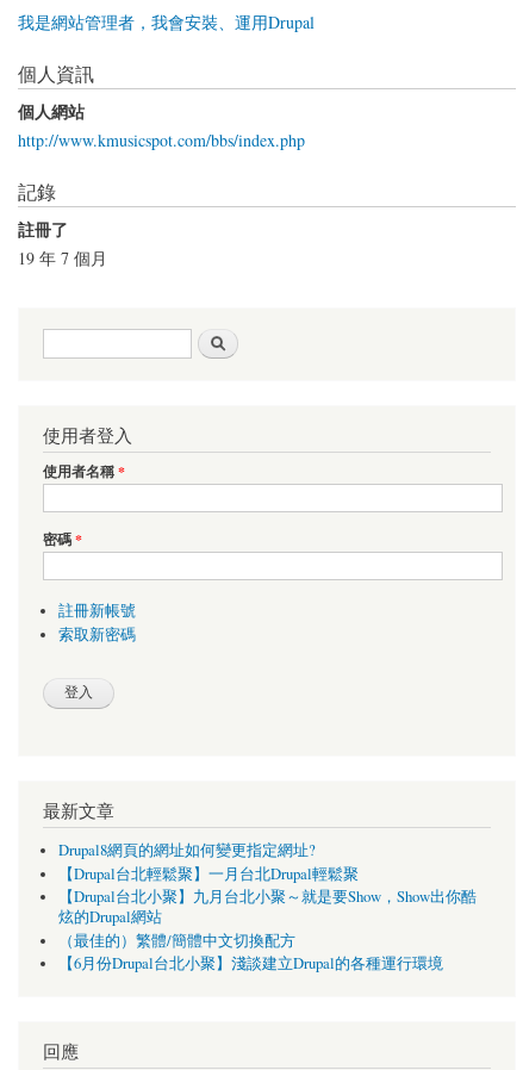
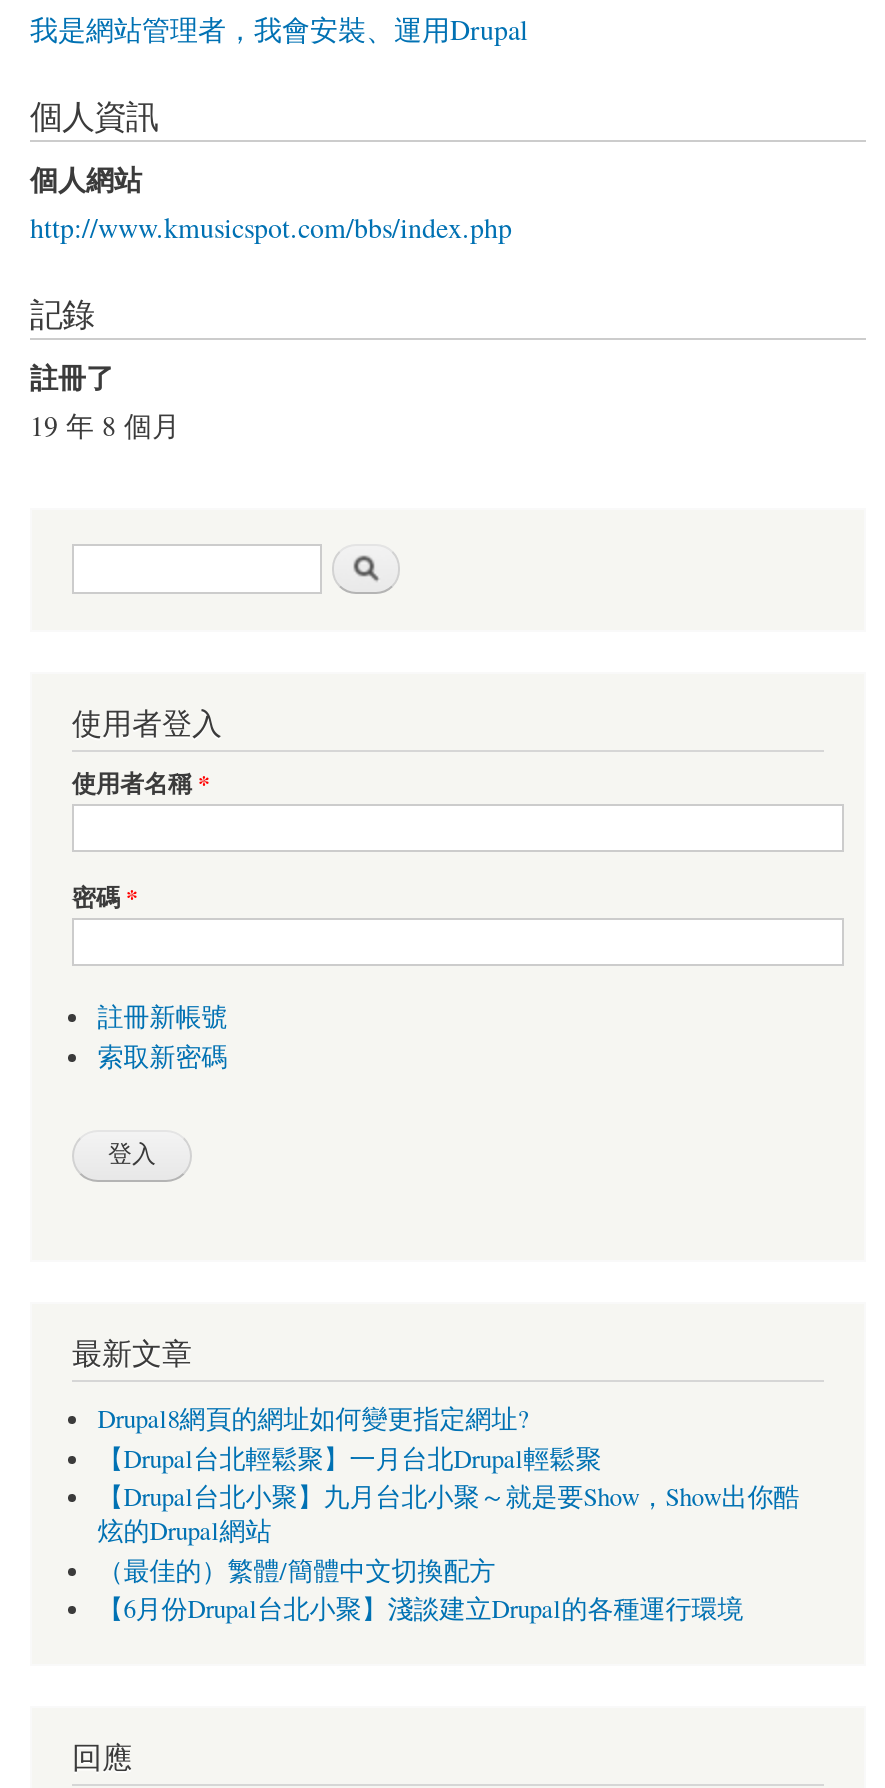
- 19 年 7 個月
+ 19 年 8 個月
